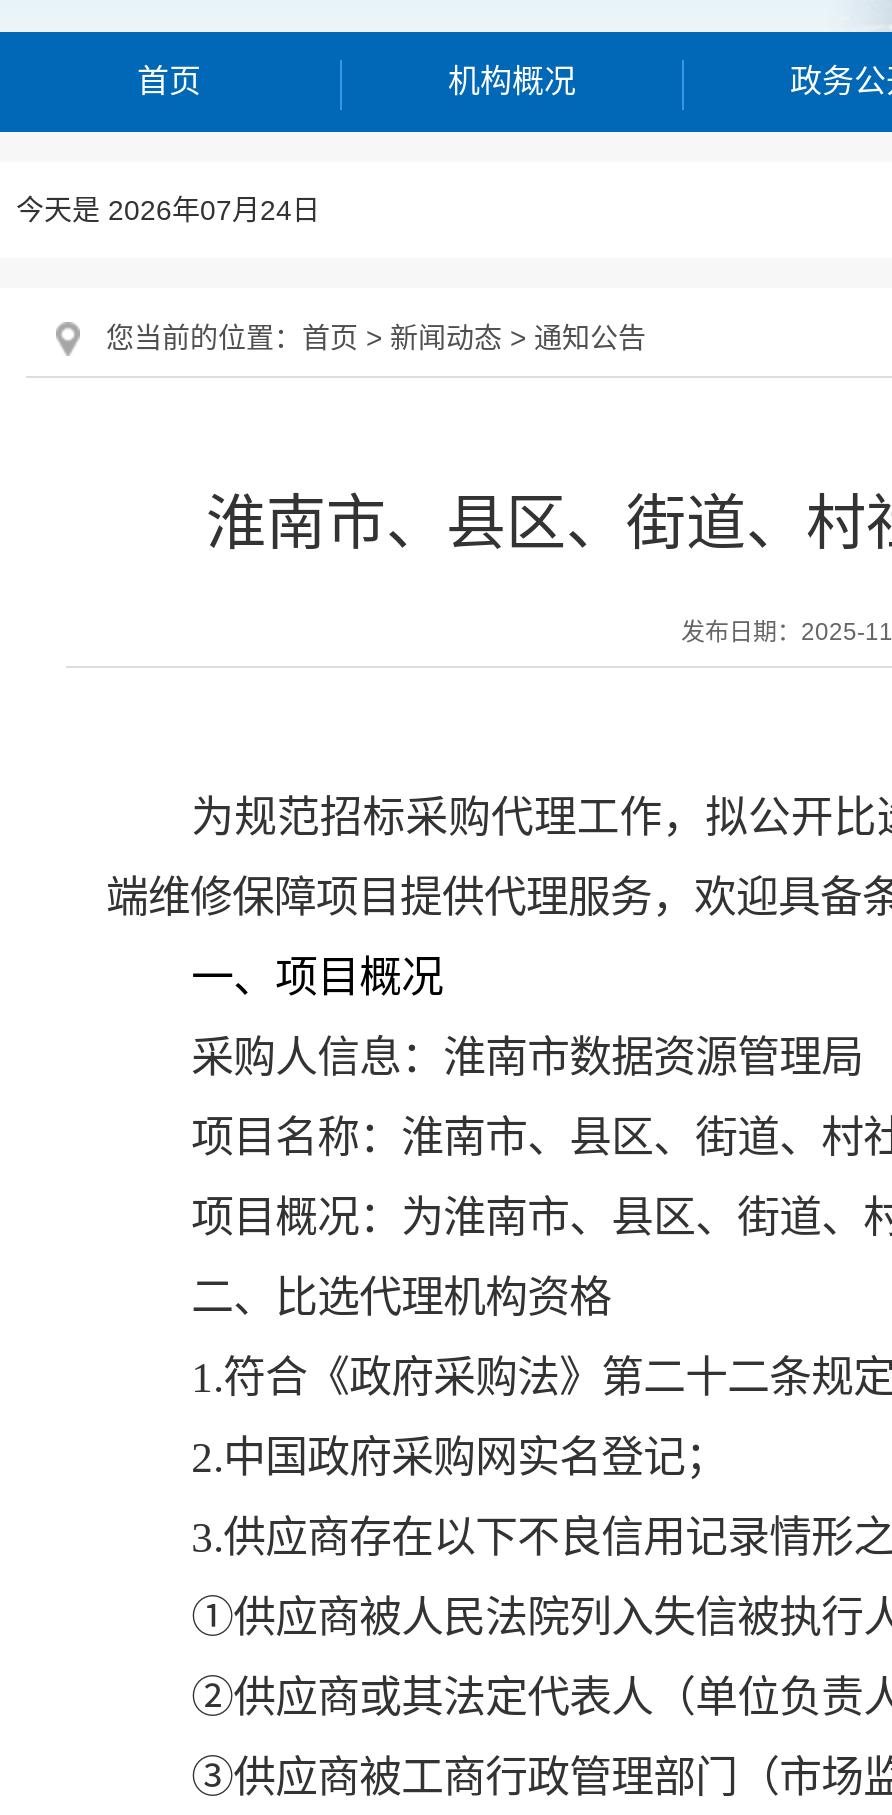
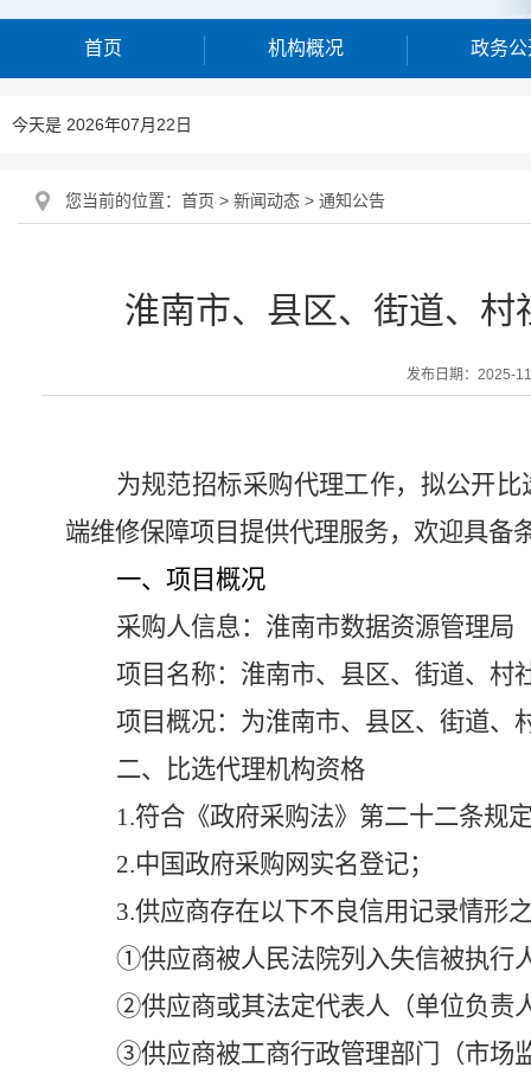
- 今天是 2026年07月24日
+ 今天是 2026年07月22日
